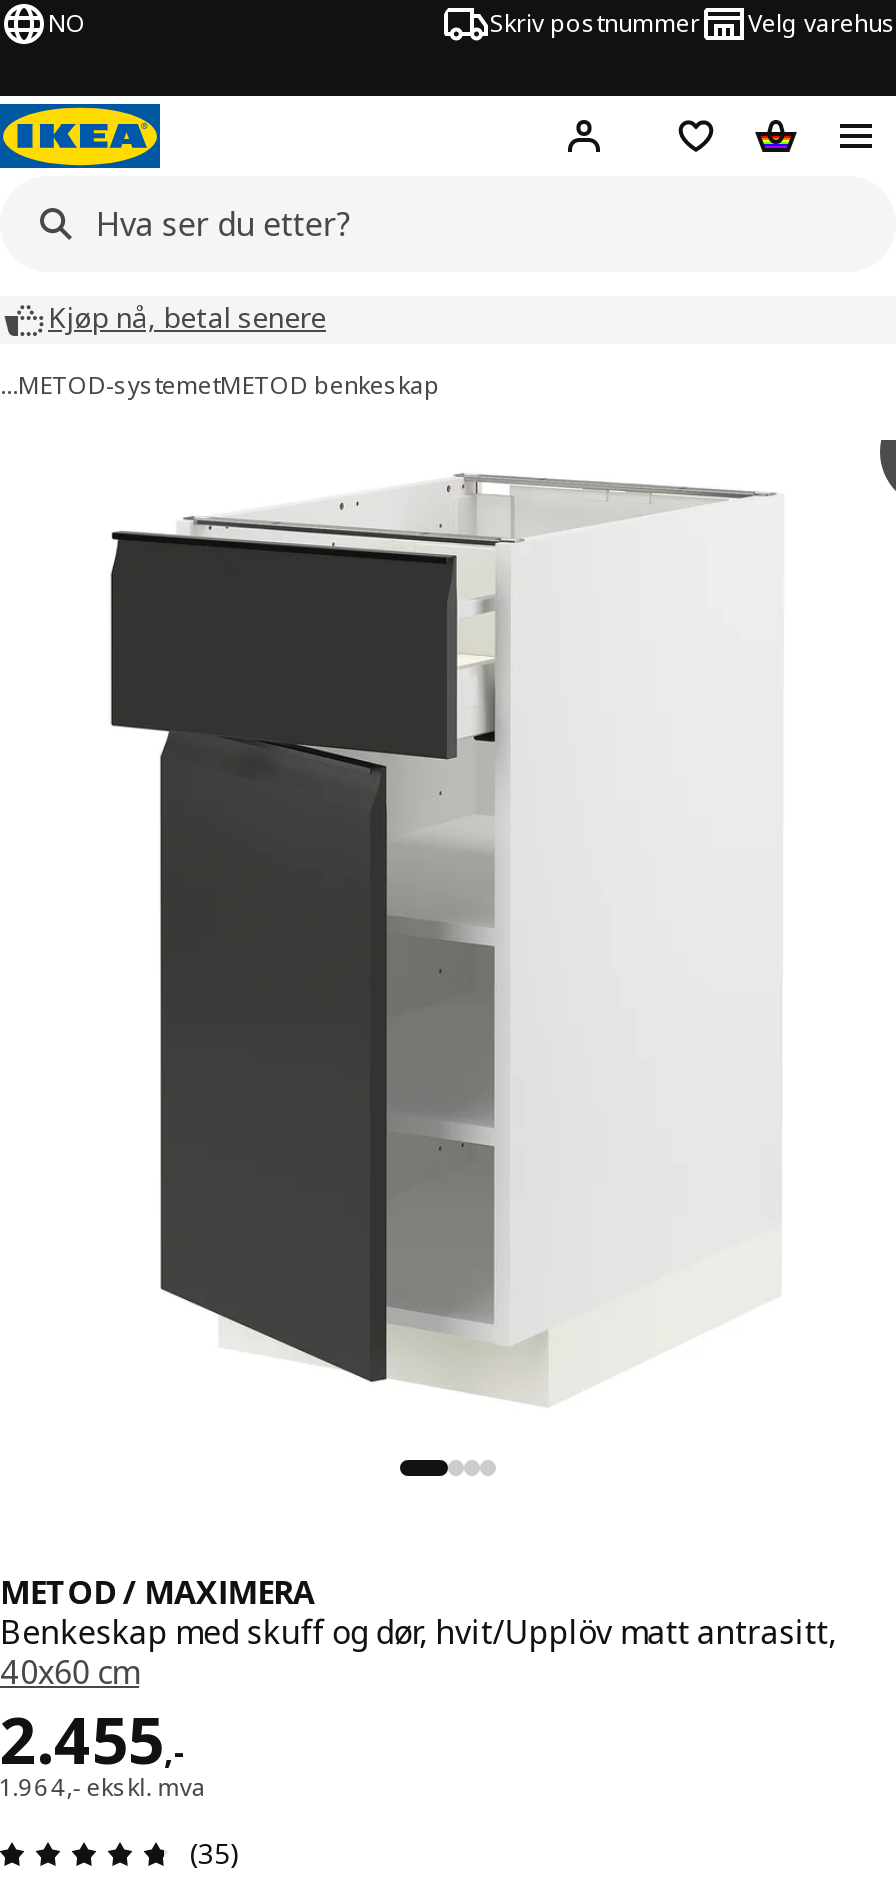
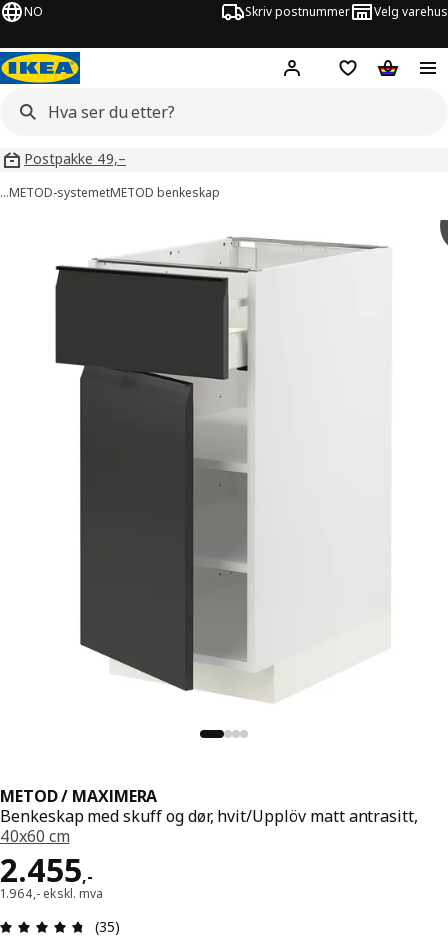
- Kjøp nå, betal senere
+ Postpakke 49,–
